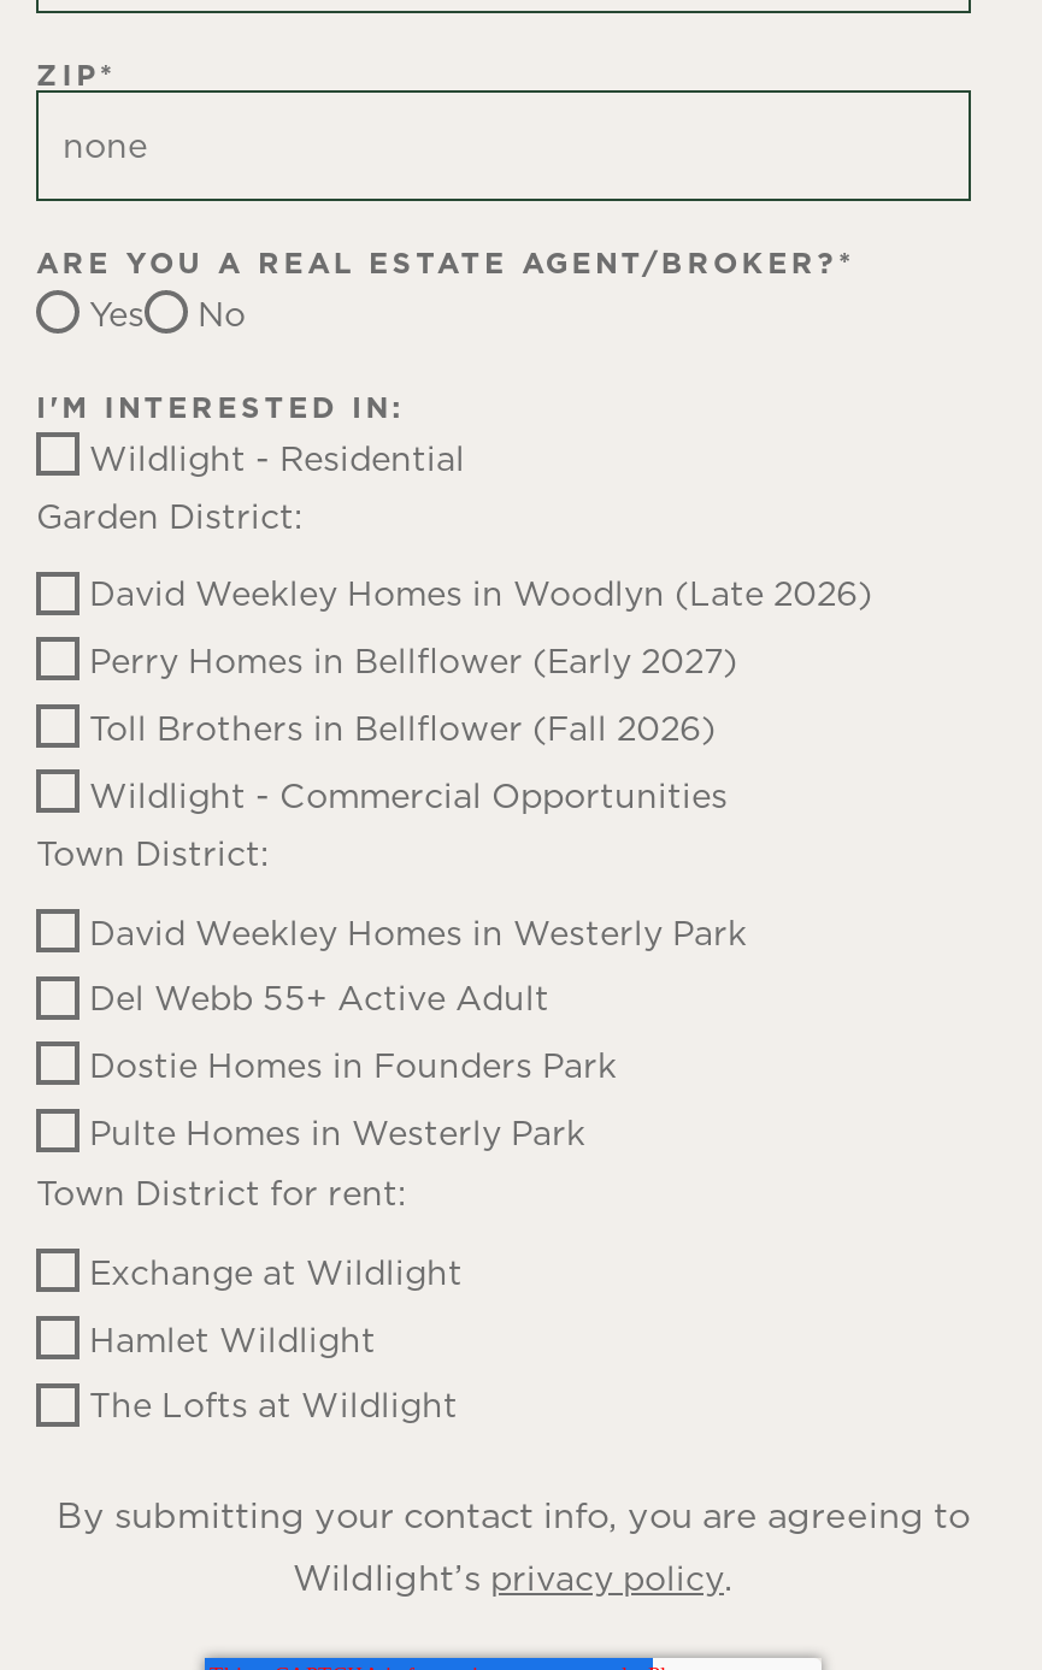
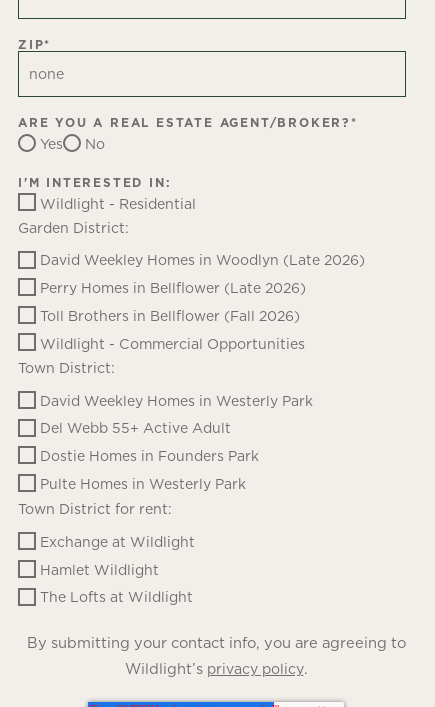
- Perry Homes in Bellflower (Early 2027)
+ Perry Homes in Bellflower (Late 2026)
